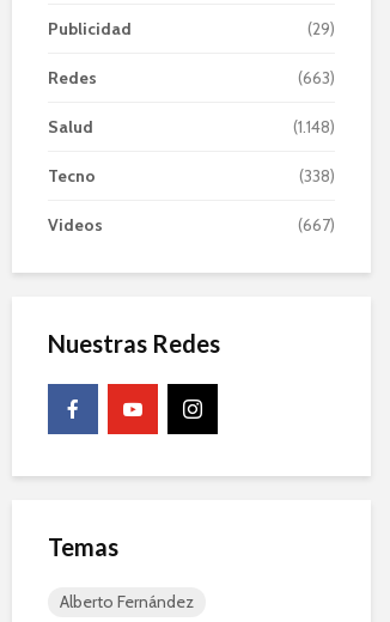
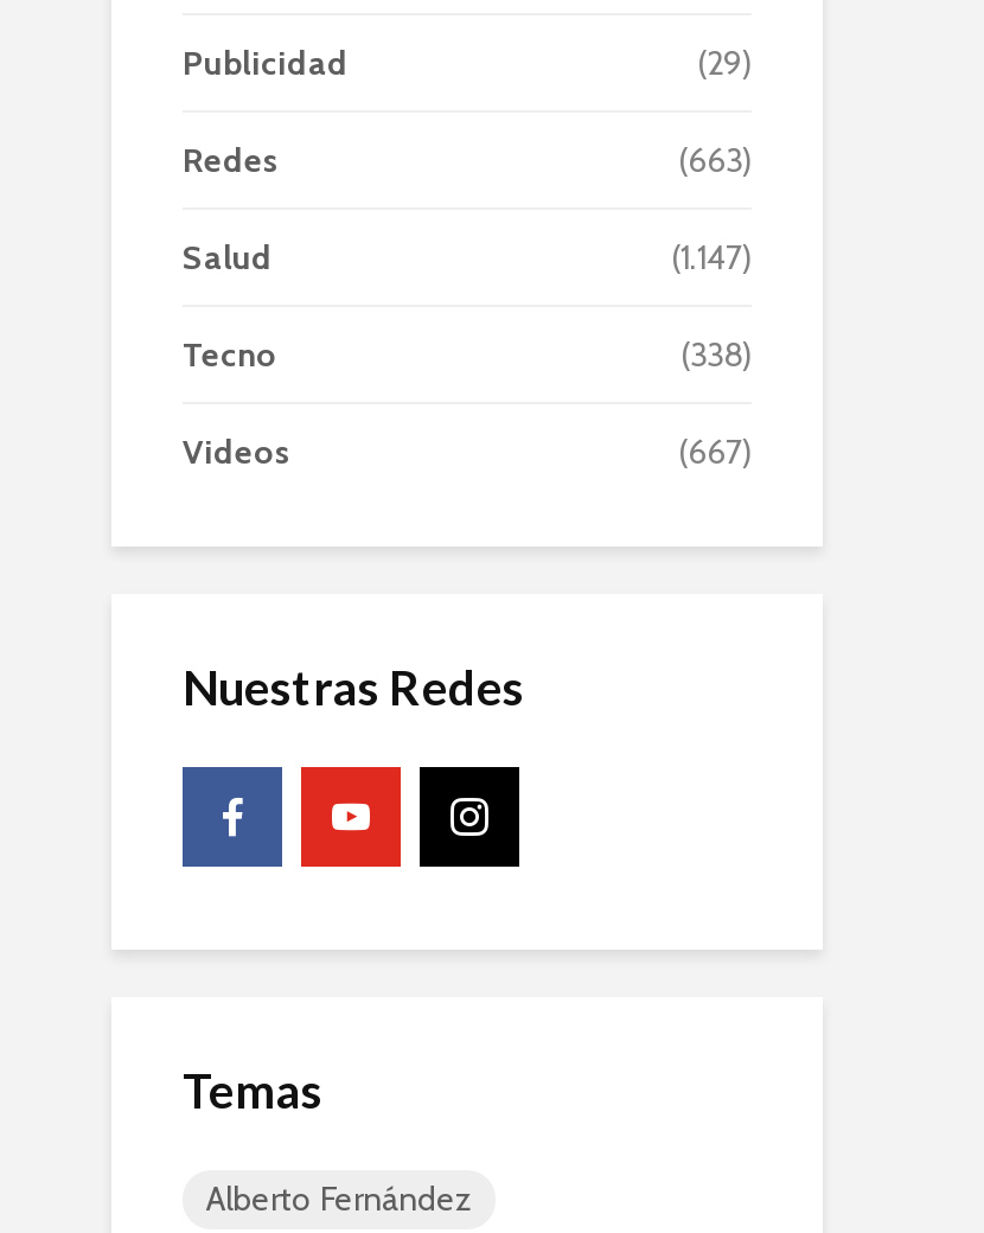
- (1.148)
+ (1.147)
